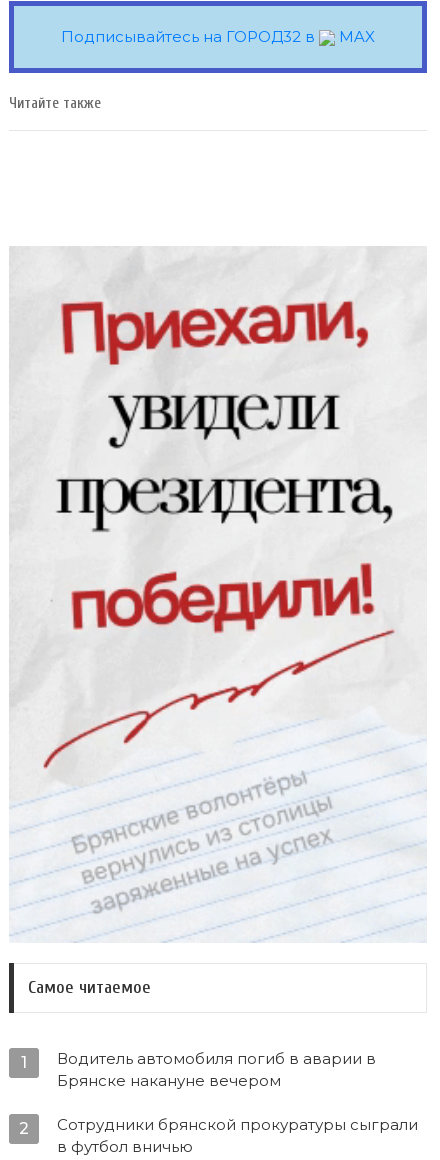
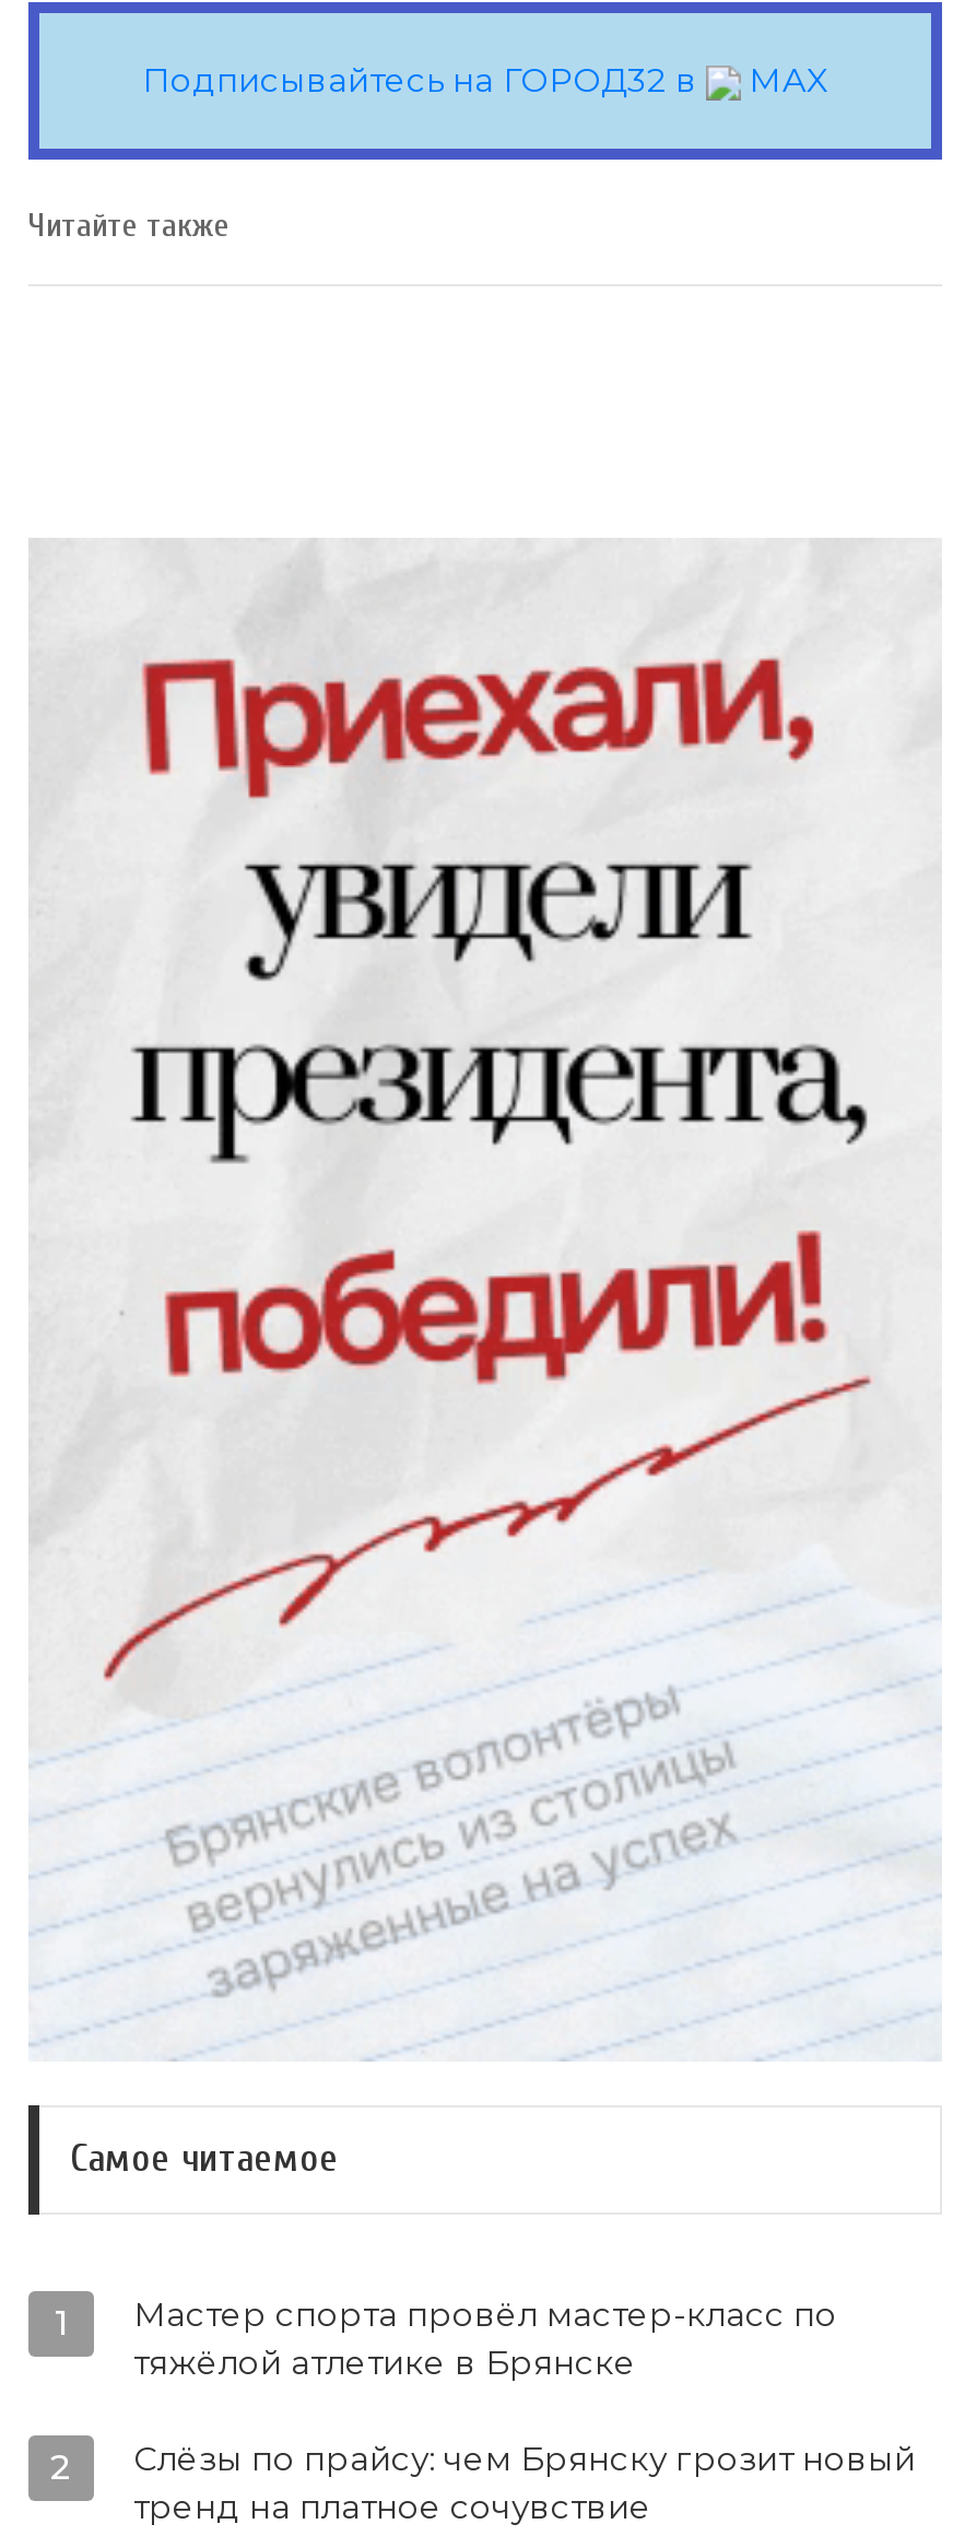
- Водитель автомобиля погиб в аварии в
- Брянске накануне вечером
+ Мастер спорта провёл мастер-класс по
+ тяжёлой атлетике в Брянске

- Сотрудники брянской прокуратуры сыграли
- в футбол вничью
+ Слёзы по прайсу: чем Брянску грозит новый
+ тренд на платное сочувствие
